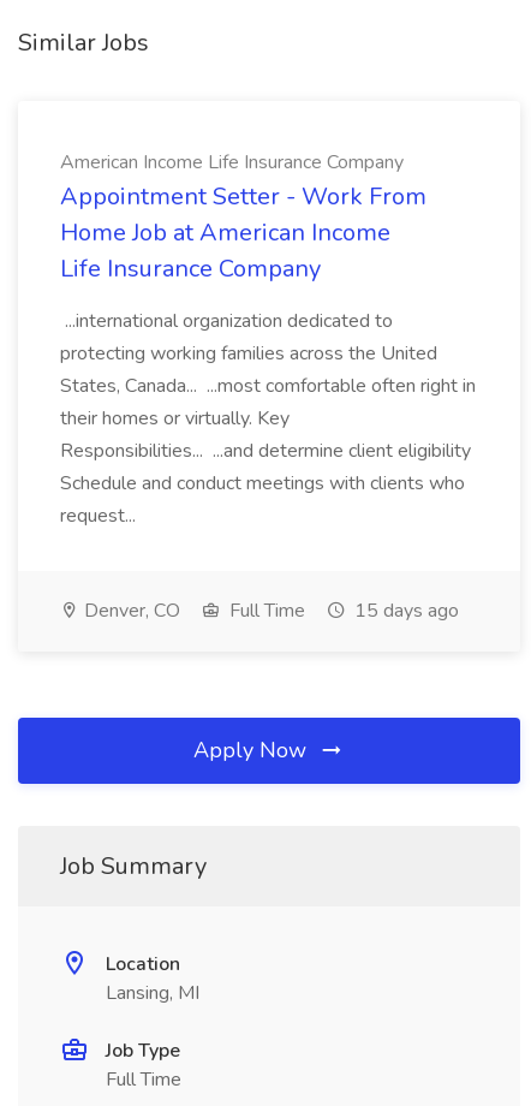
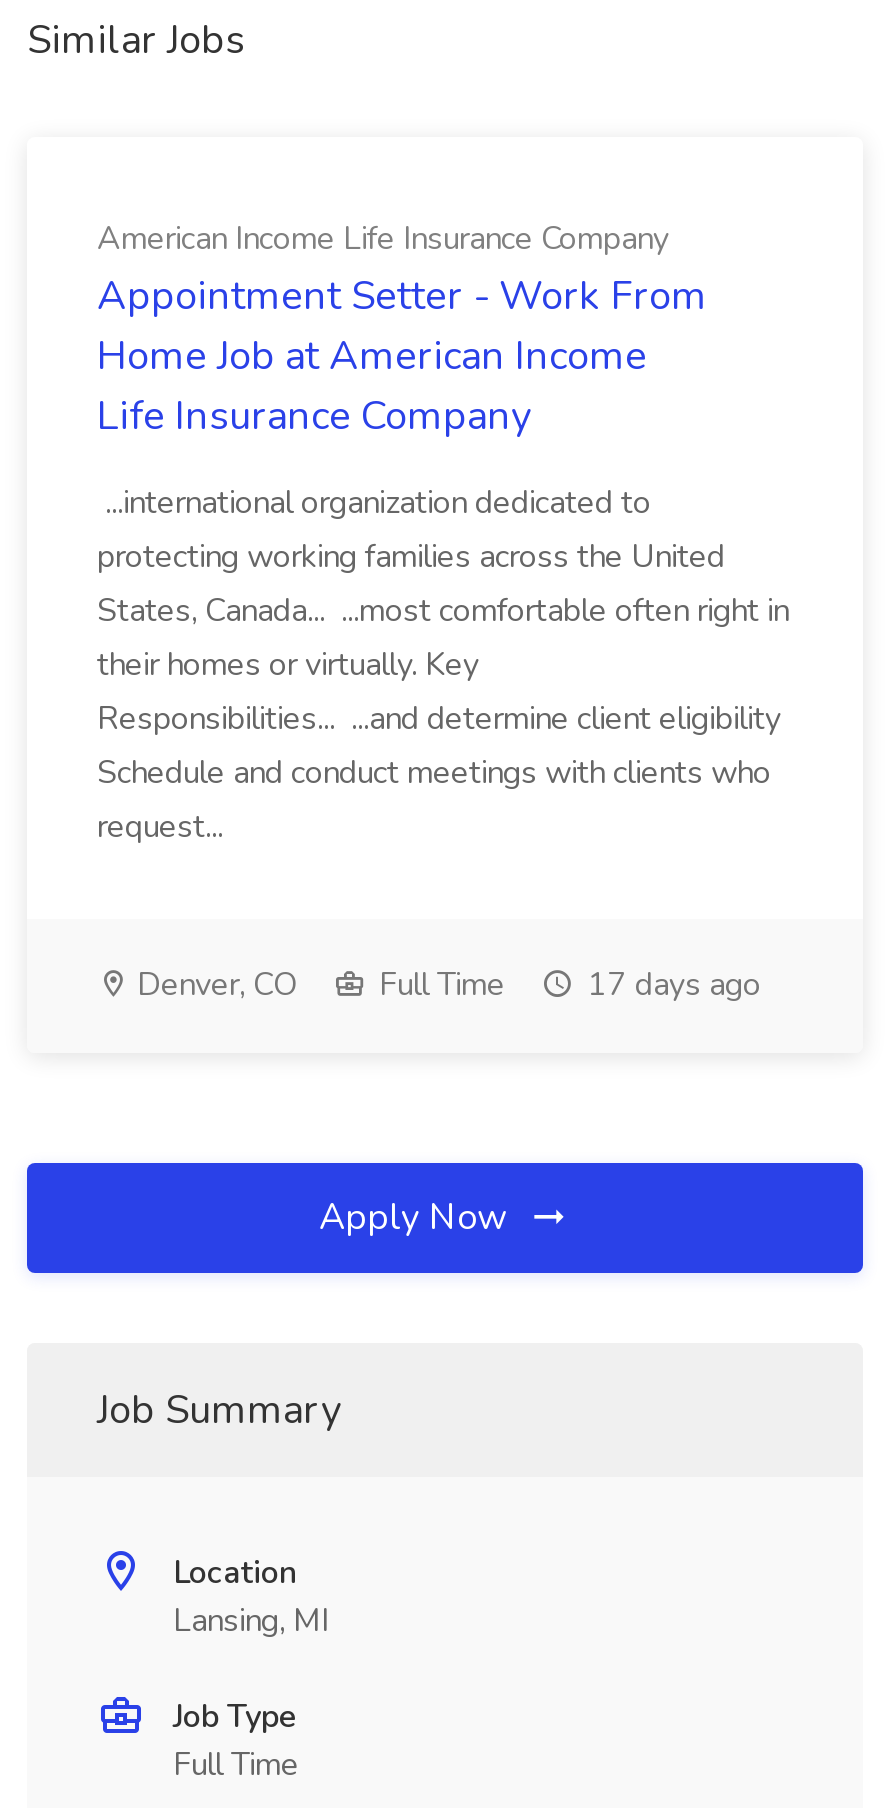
- Denver, CO Full Time 15 days ago
+ Denver, CO Full Time 17 days ago
